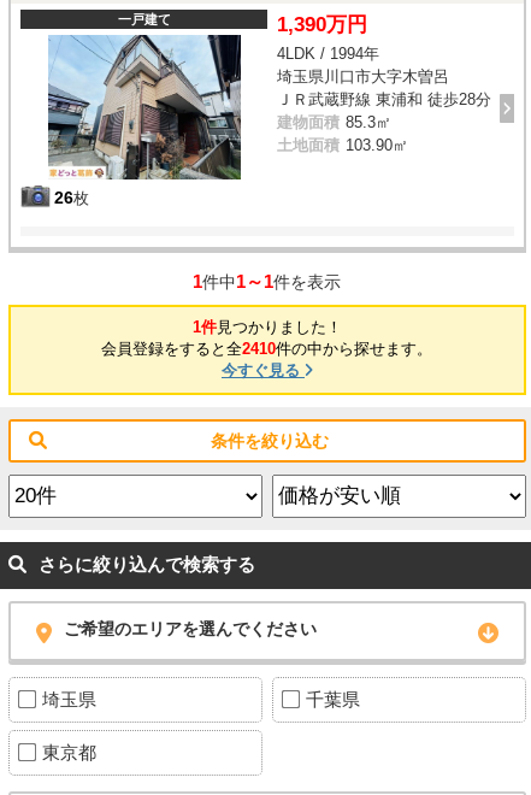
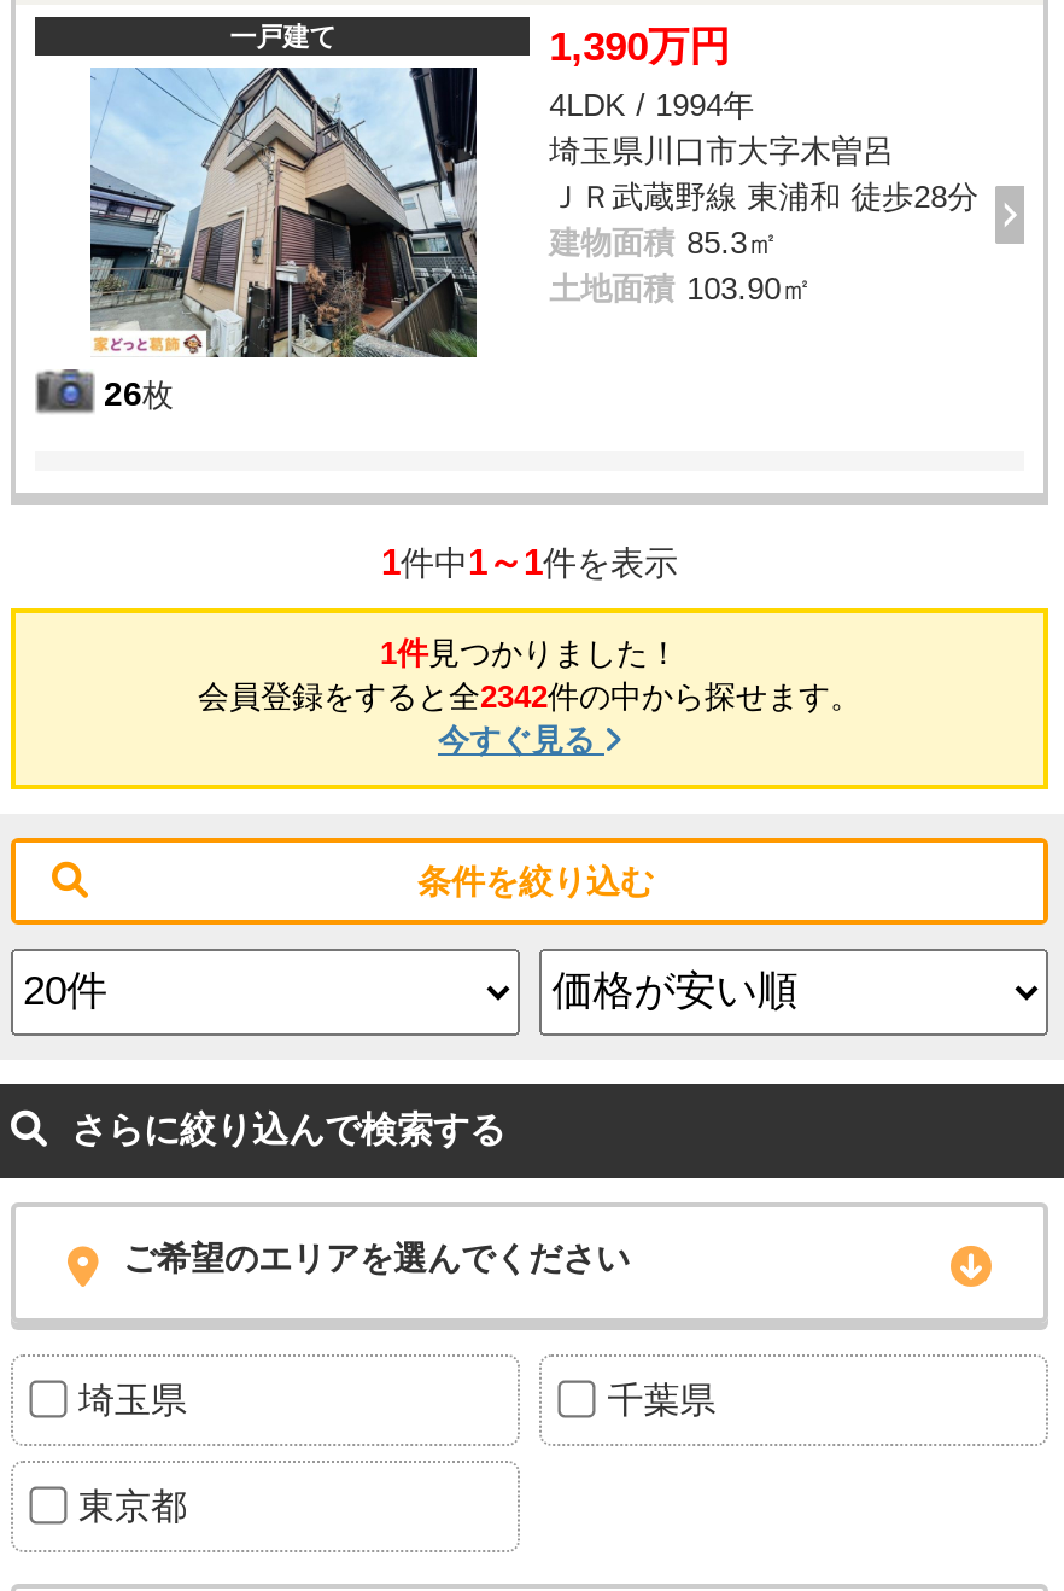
- 会員登録をすると全2410件の中から探せます。
+ 会員登録をすると全2342件の中から探せます。
